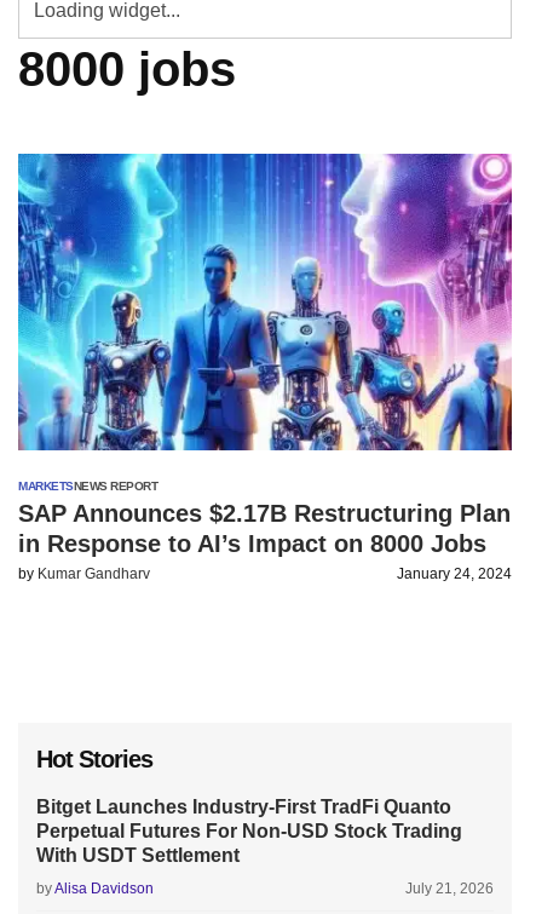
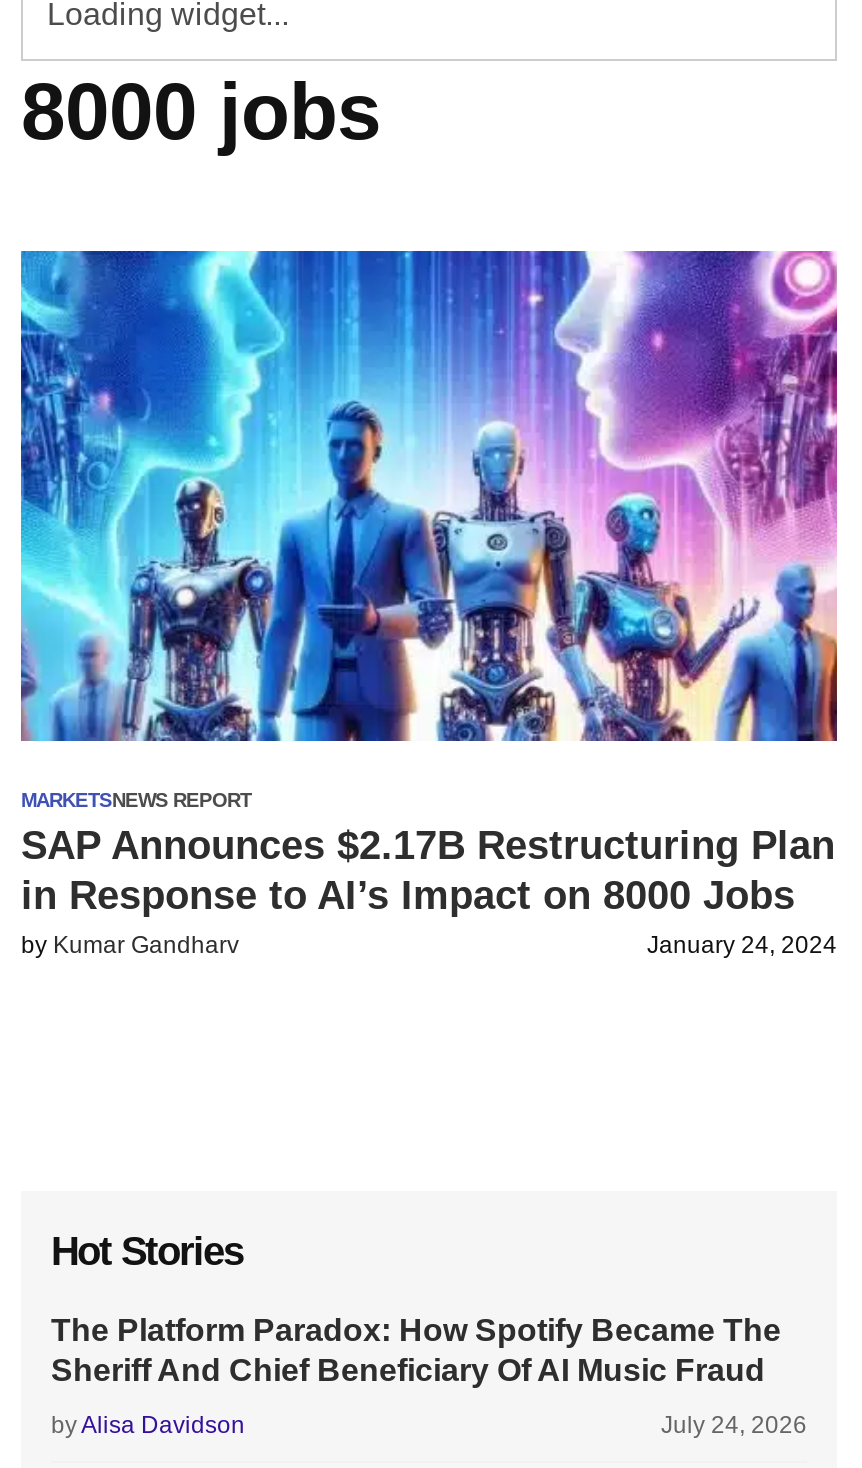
- Bitget Launches Industry-First TradFi Quanto
- Perpetual Futures For Non-USD Stock Trading
- With USDT Settlement
+ The Platform Paradox: How Spotify Became The
+ Sheriff And Chief Beneficiary Of AI Music Fraud

- July 21, 2026
+ July 24, 2026
